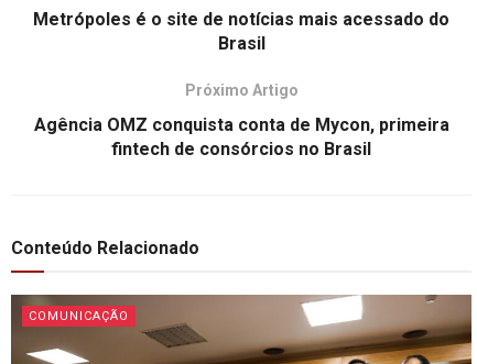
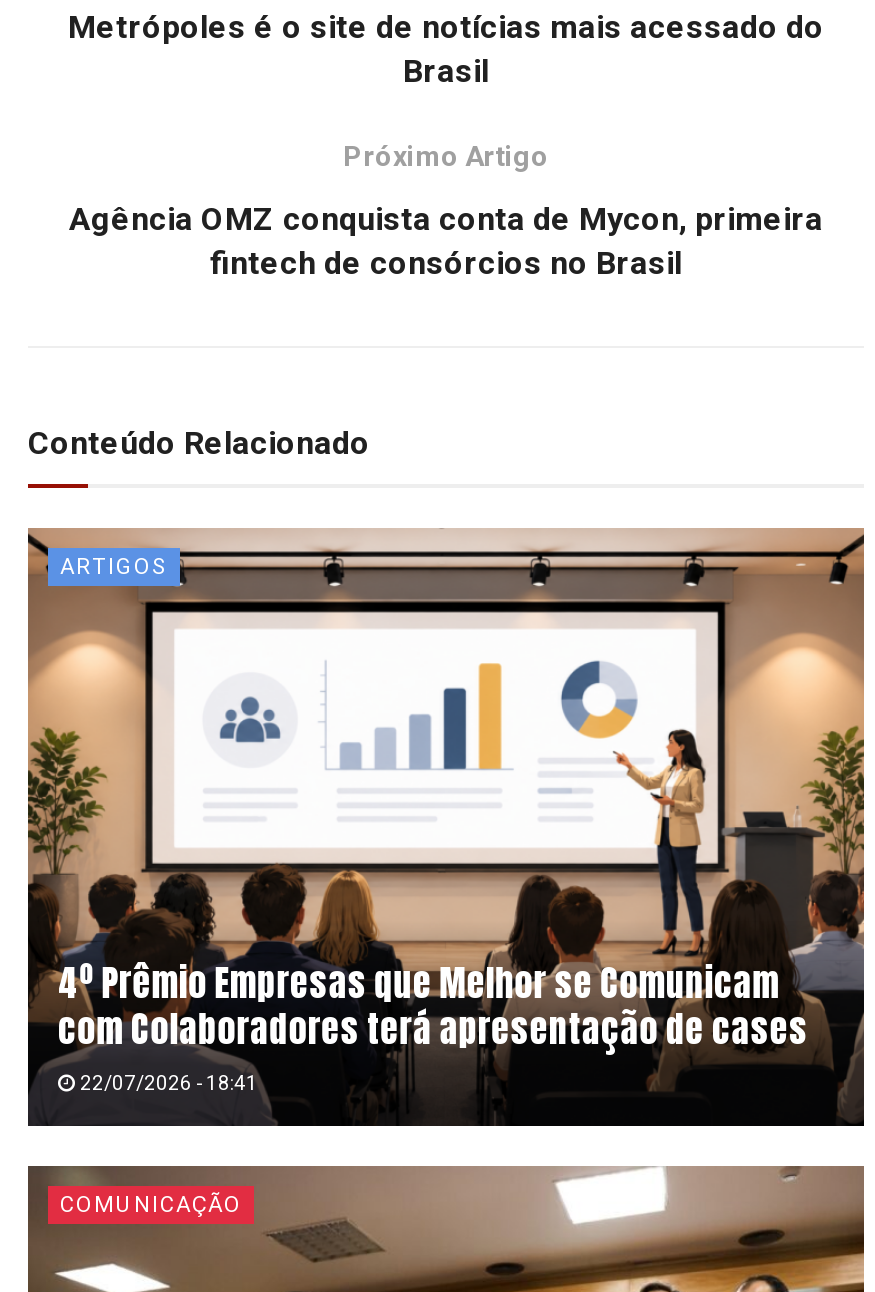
+ [image]
+ ARTIGOS

+ 4º Prêmio Empresas que Melhor se Comunicam
+ com Colaboradores terá apresentação de cases
+ 22/07/2026 - 18:41
